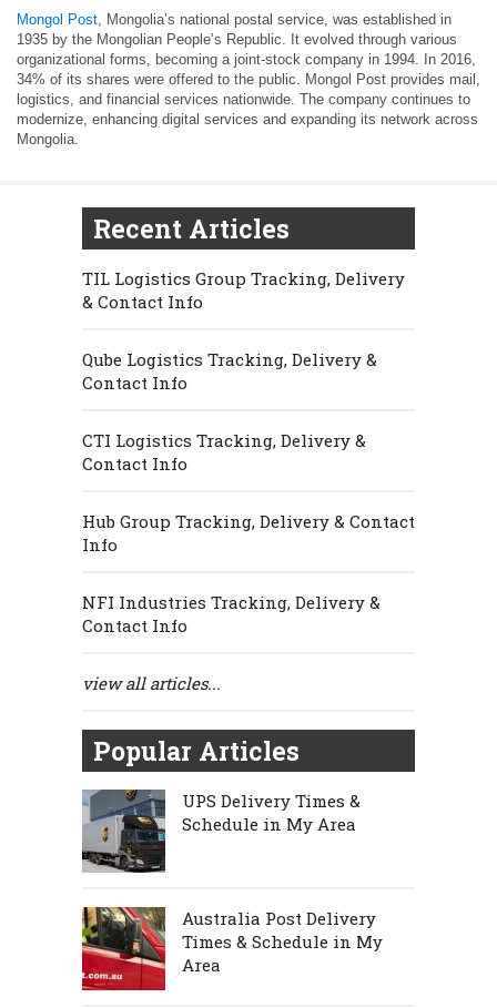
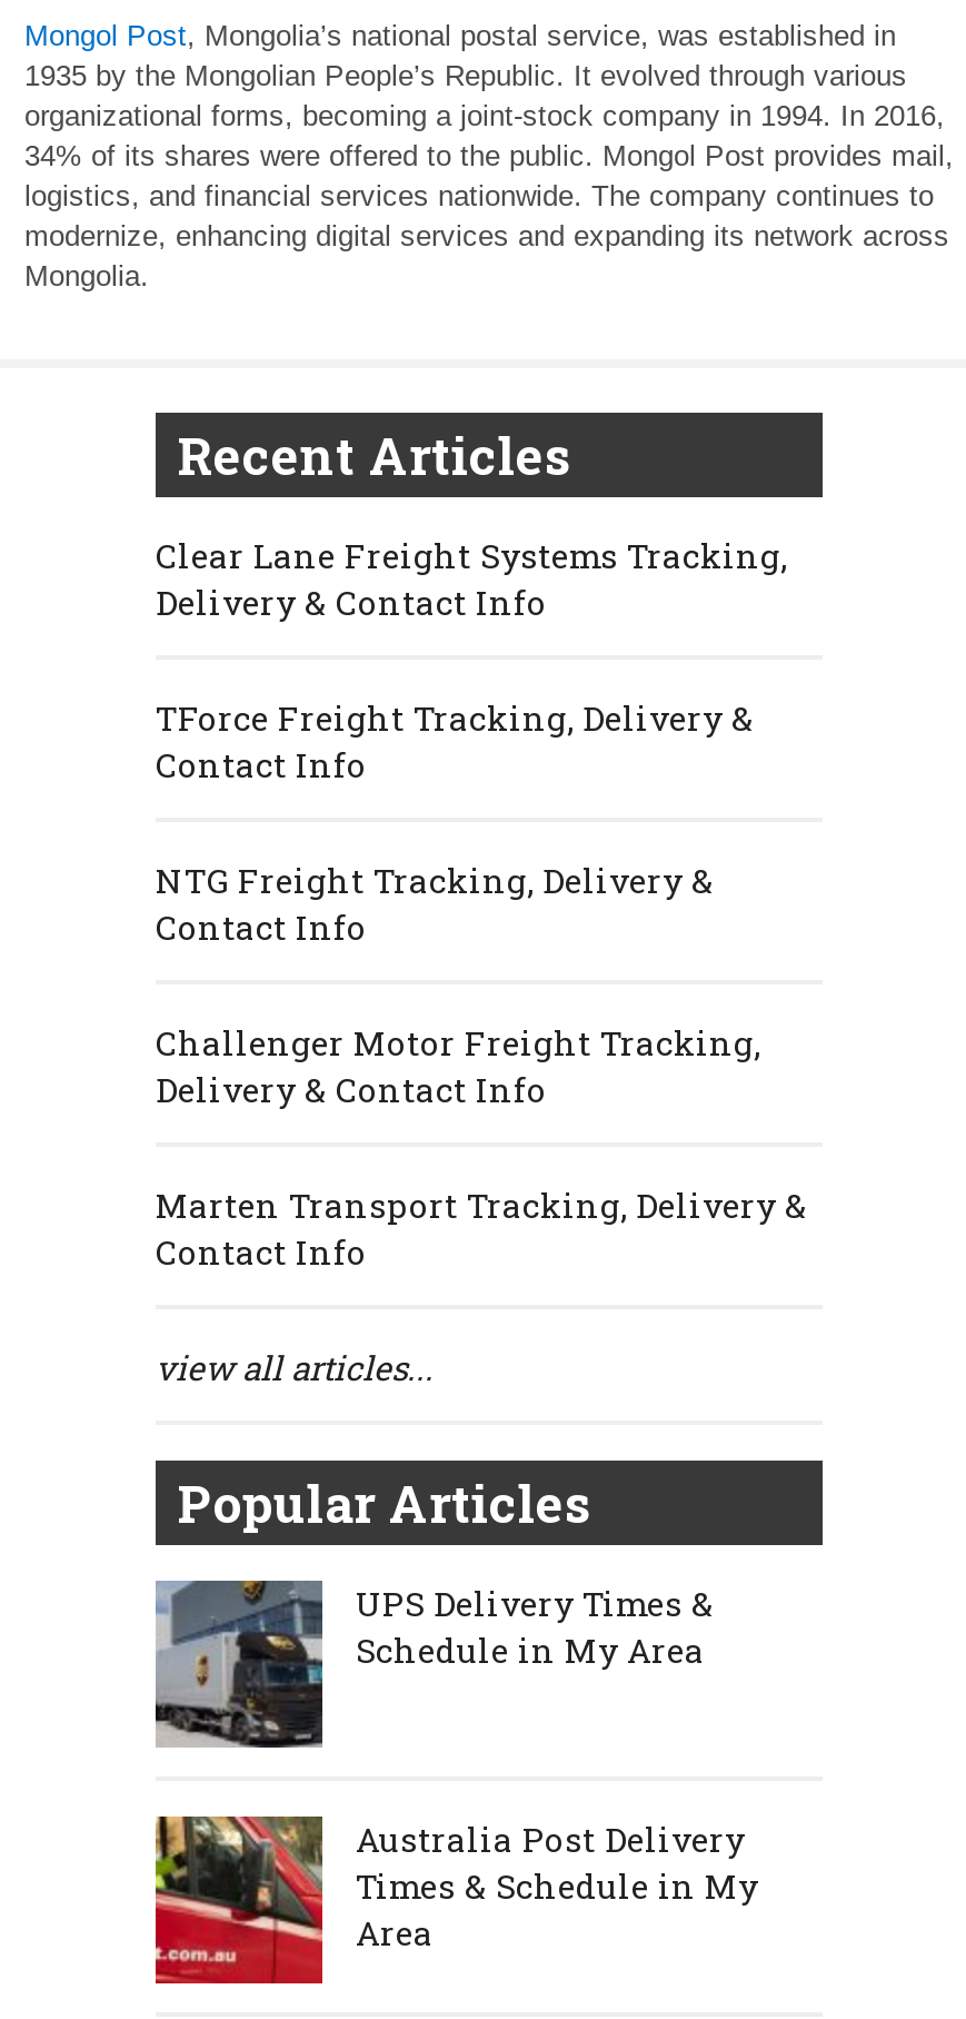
- TIL Logistics Group Tracking, Delivery
- & Contact Info
+ Clear Lane Freight Systems Tracking,
+ Delivery & Contact Info

- Qube Logistics Tracking, Delivery &
+ TForce Freight Tracking, Delivery &

- CTI Logistics Tracking, Delivery &
+ NTG Freight Tracking, Delivery &

- Hub Group Tracking, Delivery & Contact
- Info
+ Challenger Motor Freight Tracking,
+ Delivery & Contact Info

- NFI Industries Tracking, Delivery &
+ Marten Transport Tracking, Delivery &
